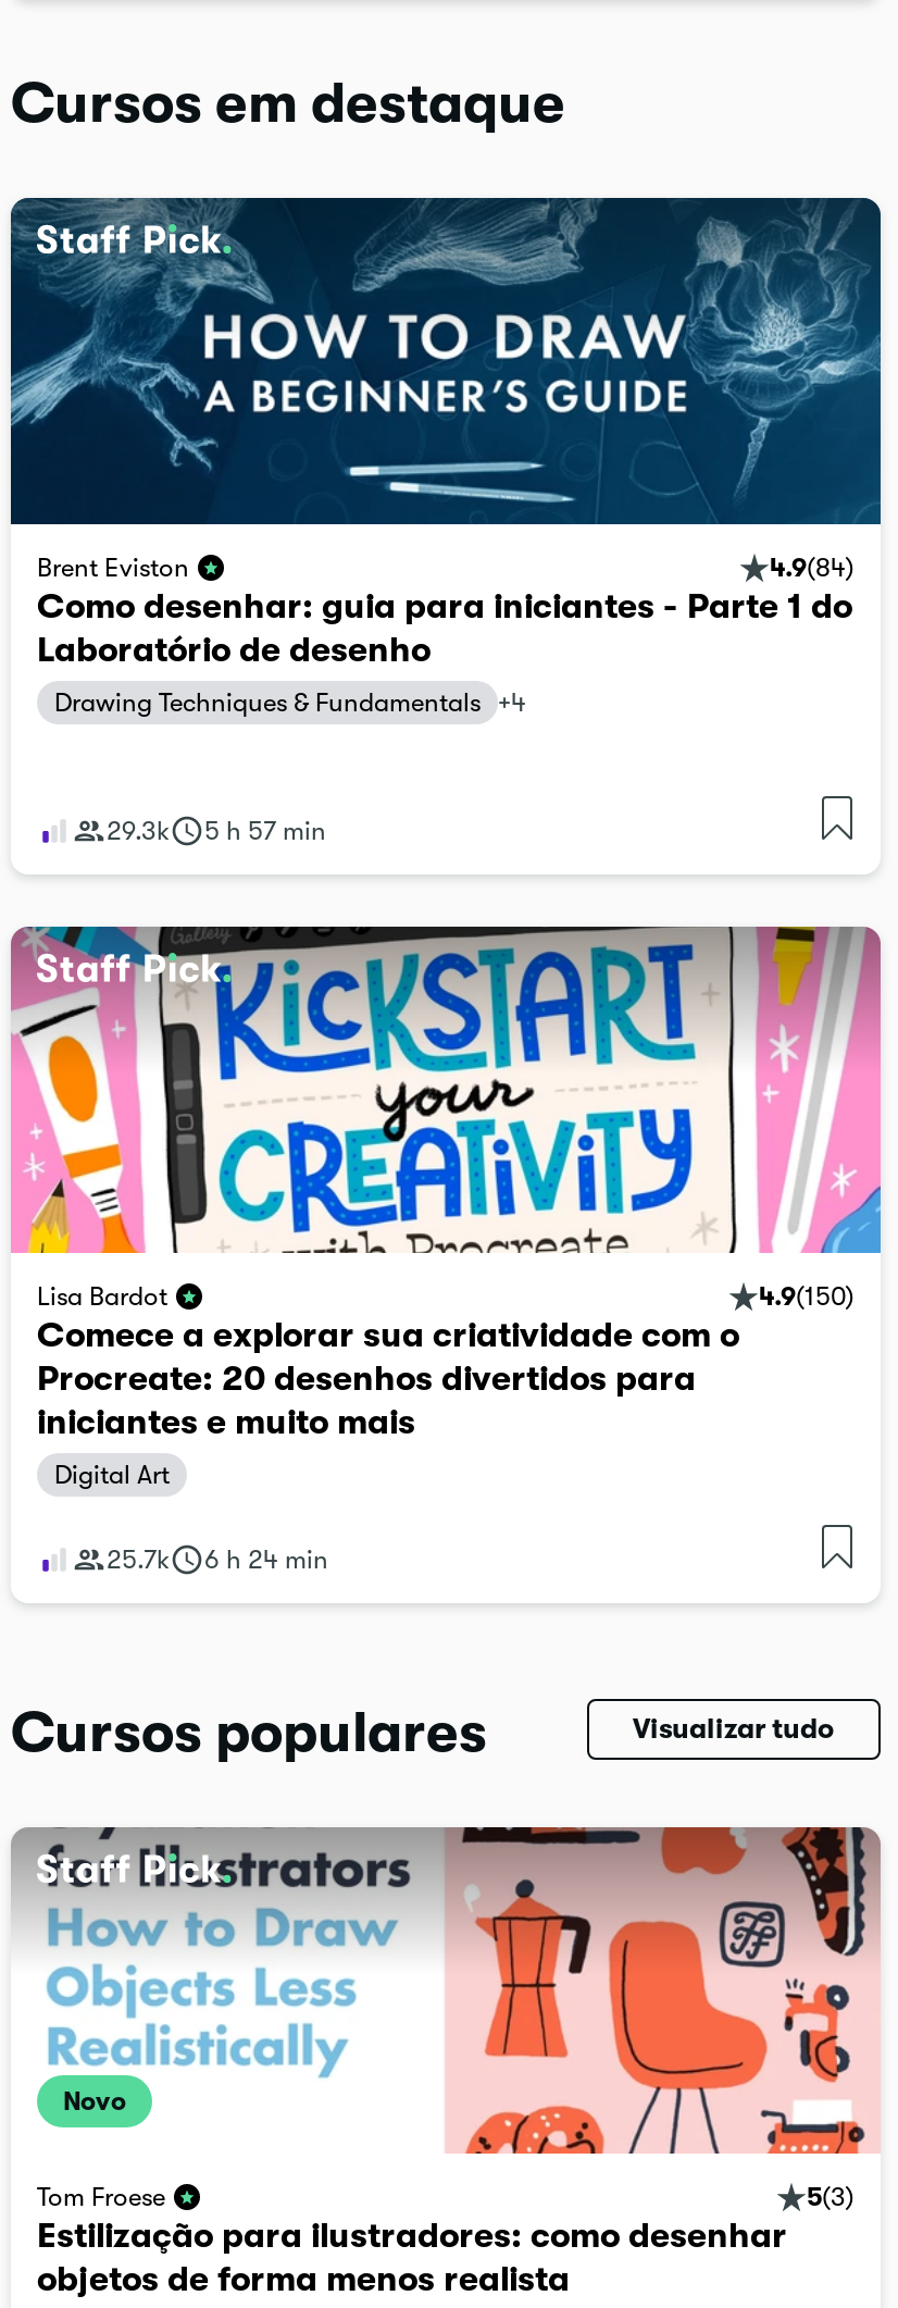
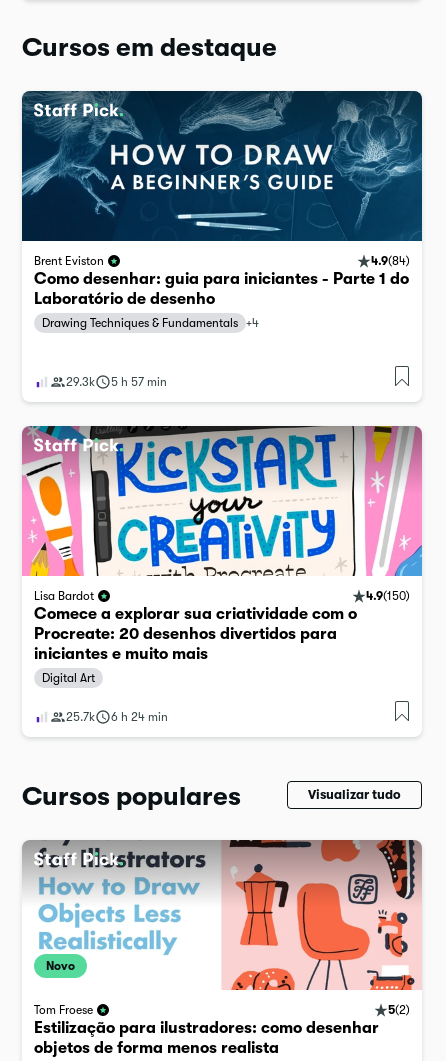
- 5(3)
+ 5(2)
